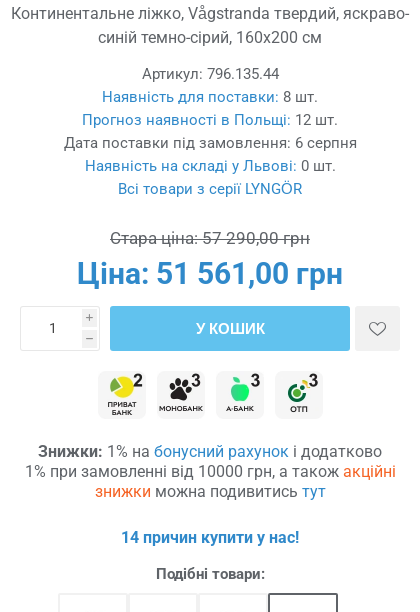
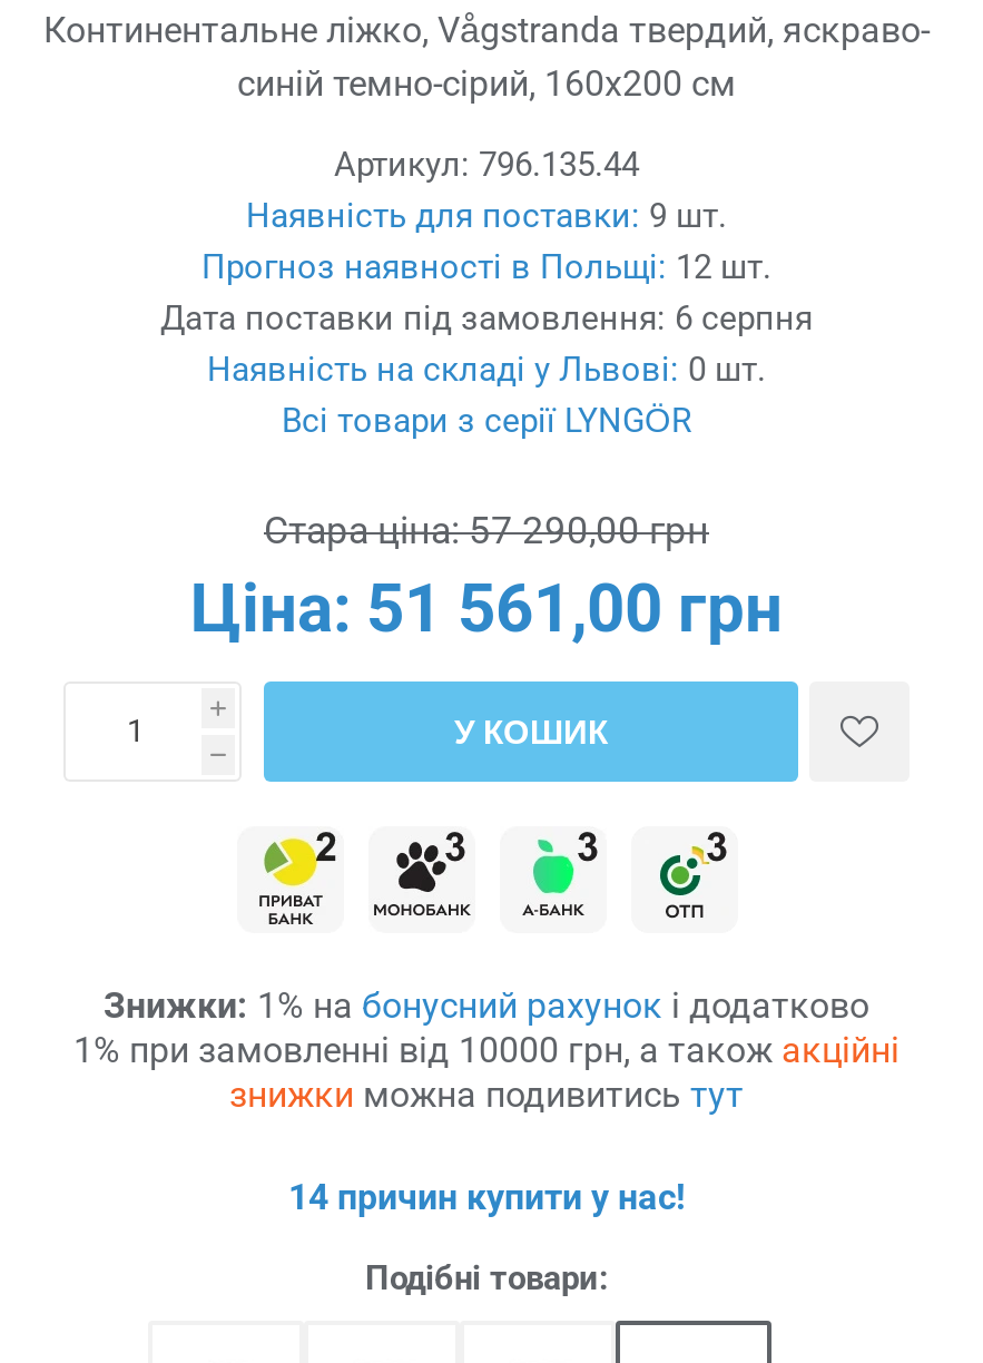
- Наявність для поставки: 8 шт.
+ Наявність для поставки: 9 шт.
